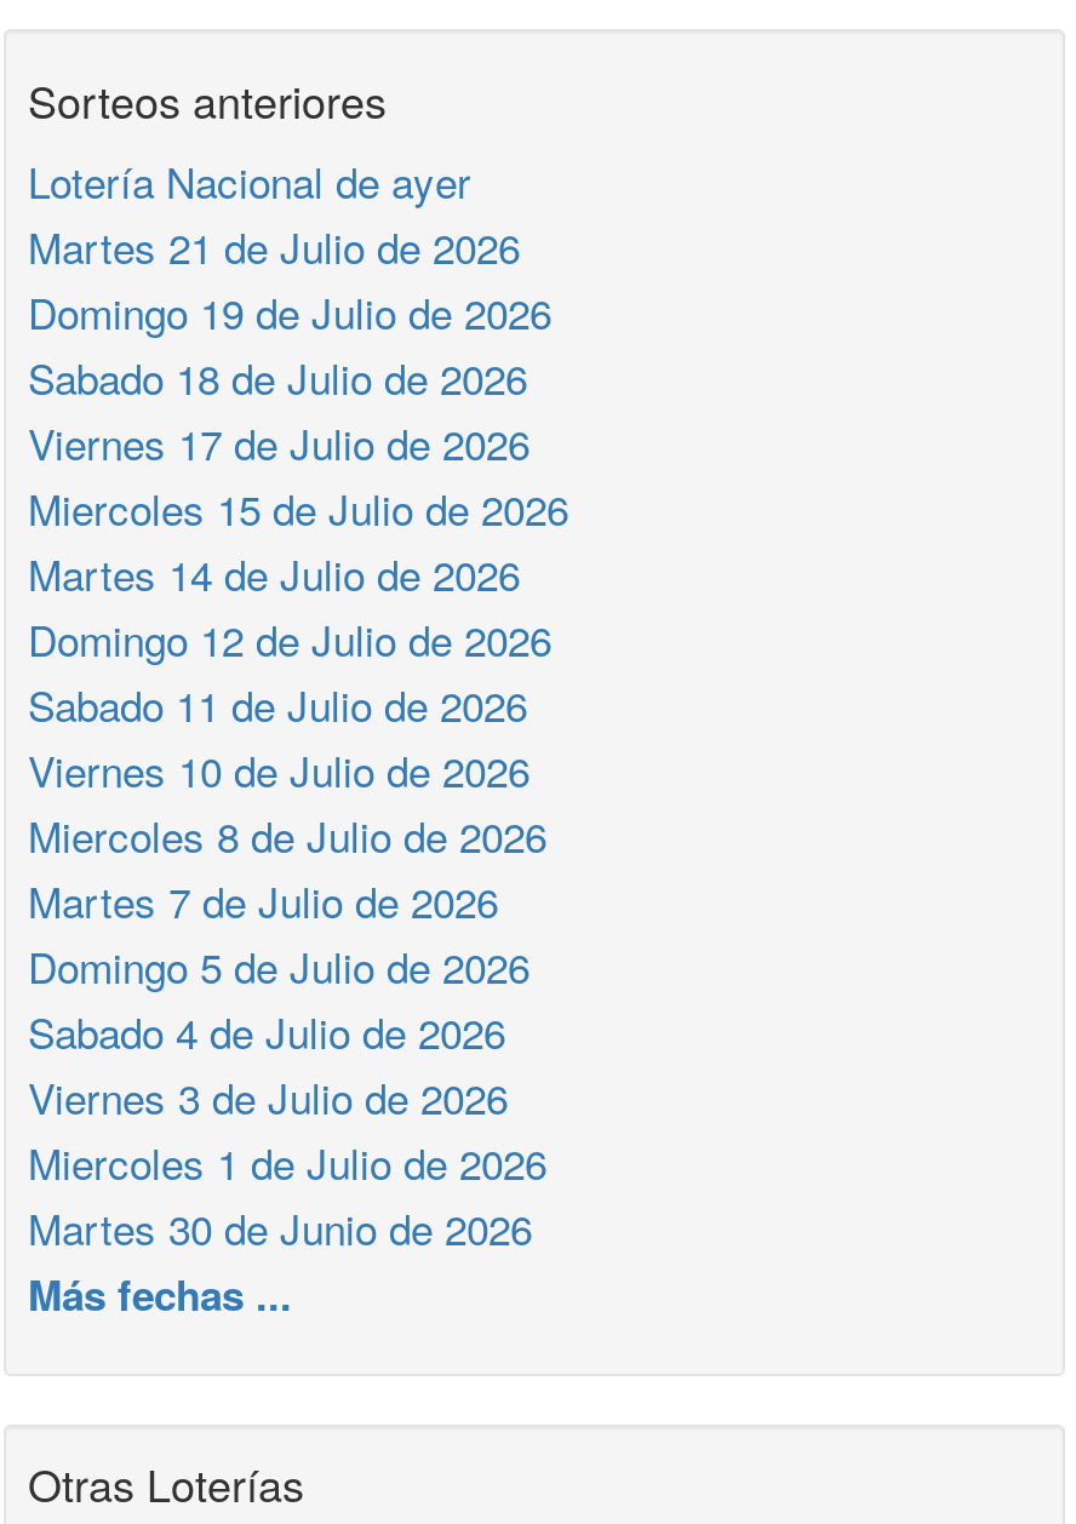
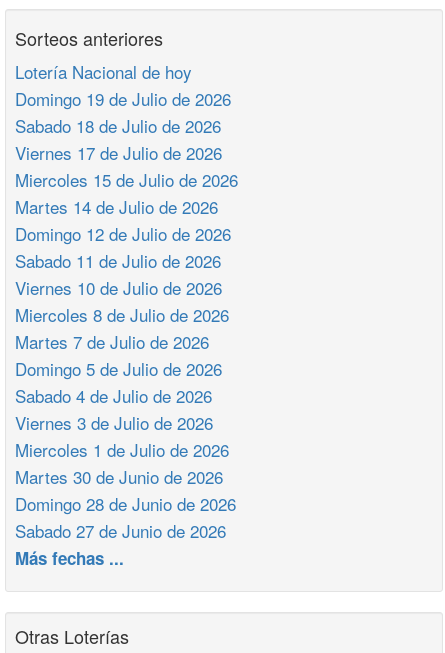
- Lotería Nacional de ayer
- Martes 21 de Julio de 2026
+ Lotería Nacional de hoy

moved up: Domingo 19 de Julio de 2026 | Sabado 18 de Julio de 2026 | Viernes 17 de Julio de 2026 | ... | Miercoles 1 de Julio de 2026 | Martes 30 de Junio de 2026

+ Domingo 28 de Junio de 2026
+ Sabado 27 de Junio de 2026
